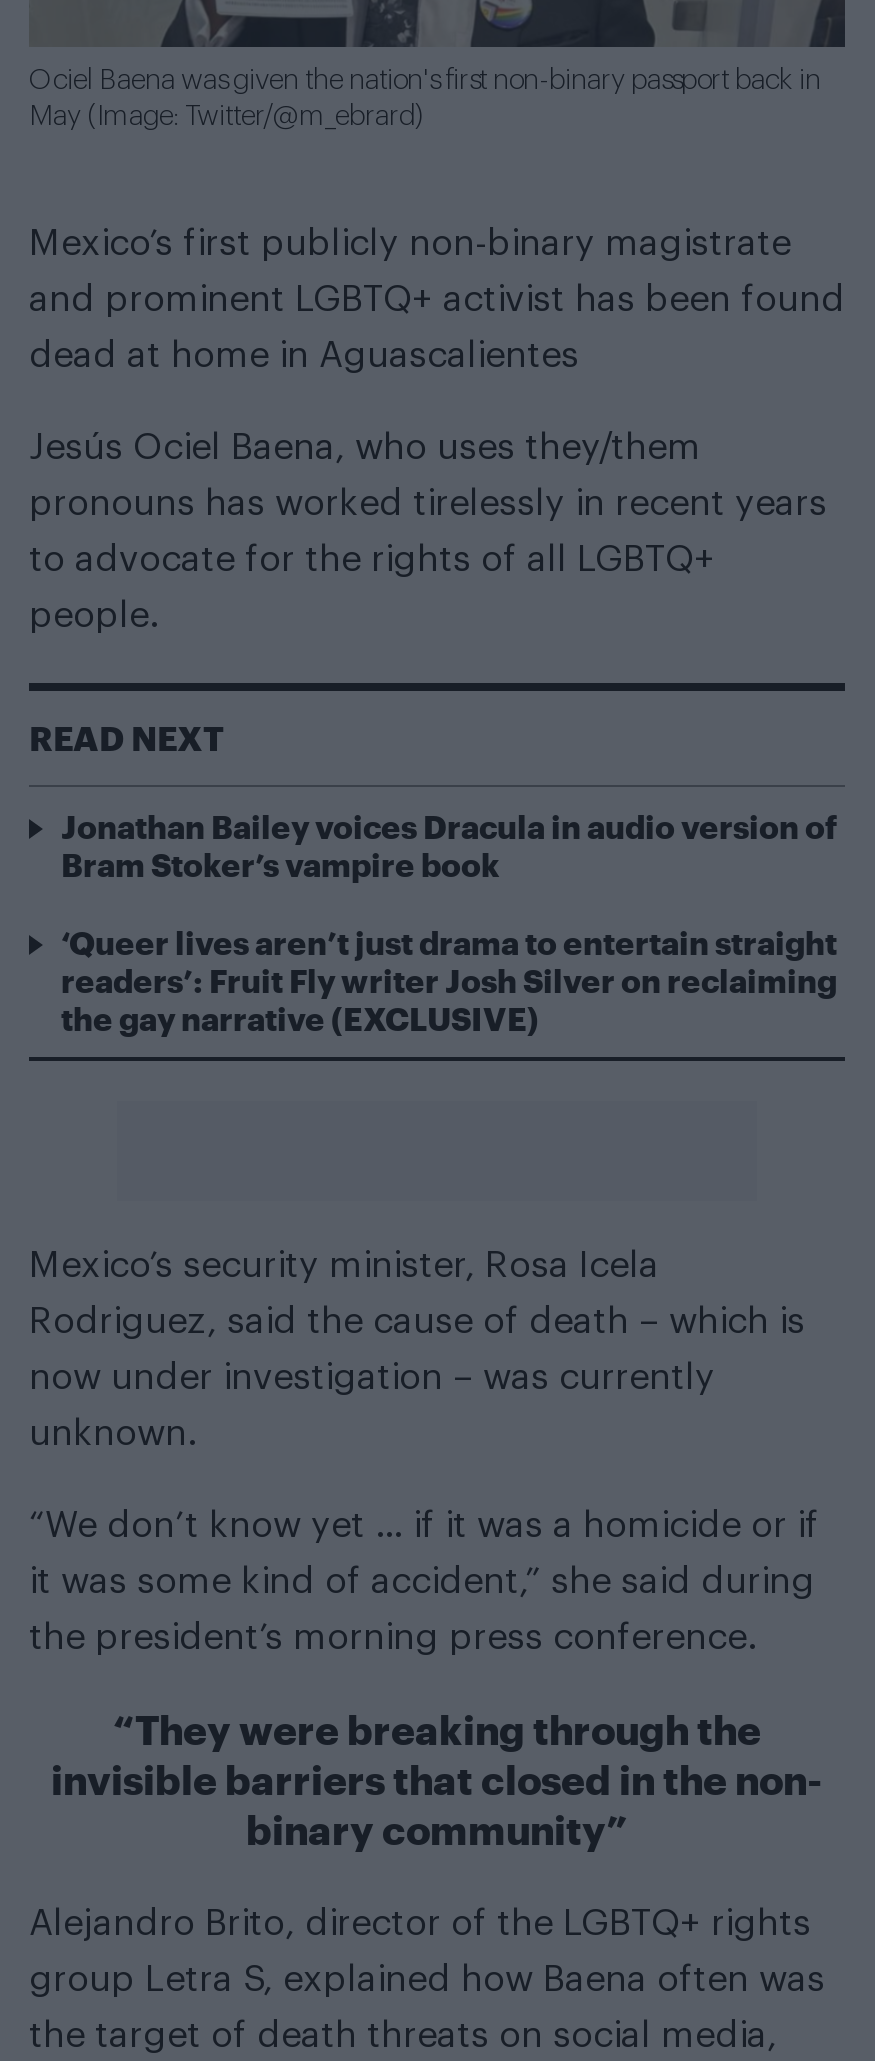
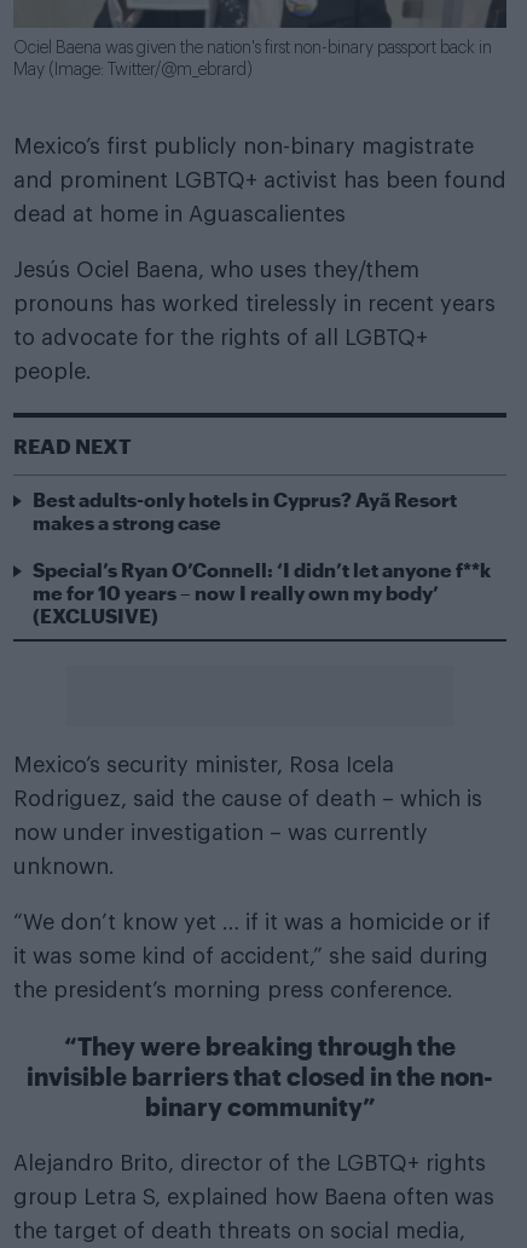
- Jonathan Bailey voices Dracula in audio version of
- Bram Stoker’s vampire book
+ Best adults-only hotels in Cyprus? Ayã Resort
+ makes a strong case

- ‘Queer lives aren’t just drama to entertain straight
- readers’: Fruit Fly writer Josh Silver on reclaiming
- the gay narrative (EXCLUSIVE)
+ Special’s Ryan O’Connell: ‘I didn’t let anyone f**k
+ me for 10 years – now I really own my body’
+ (EXCLUSIVE)
